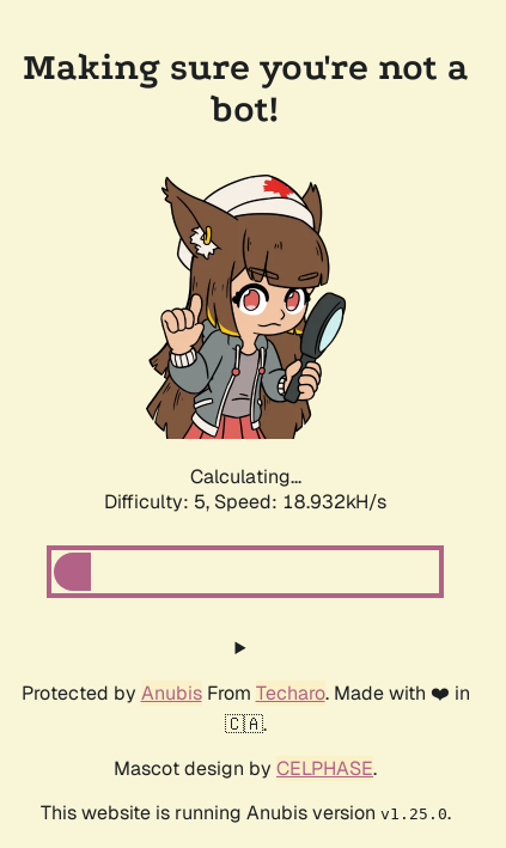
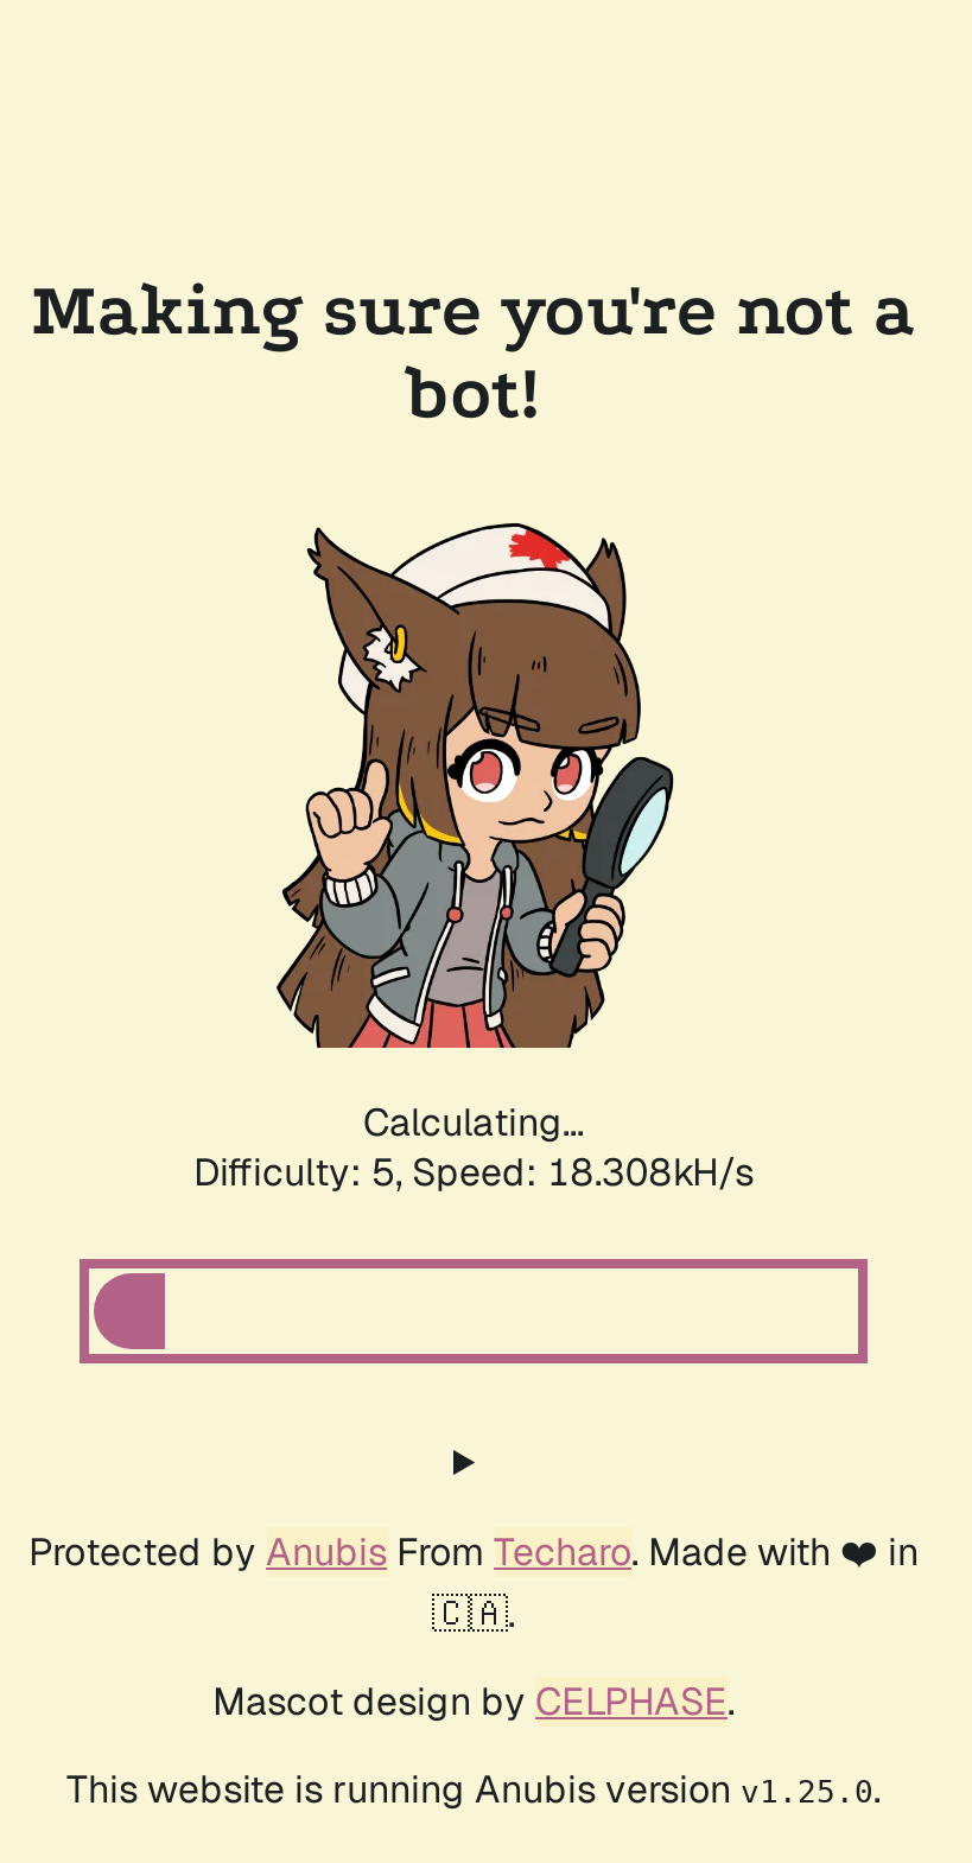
- Difficulty: 5, Speed: 18.932kH/s
+ Difficulty: 5, Speed: 18.308kH/s
